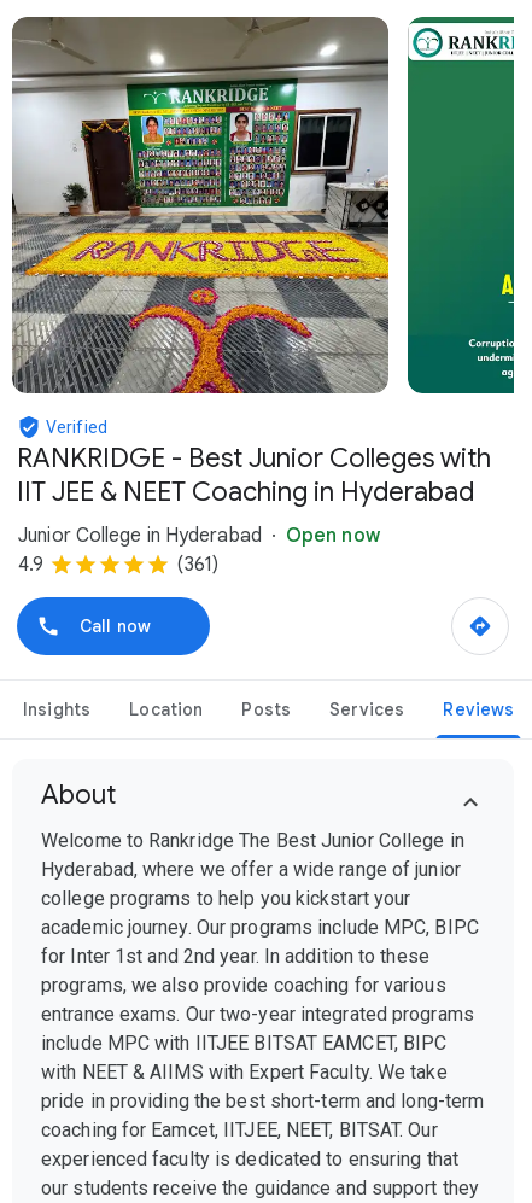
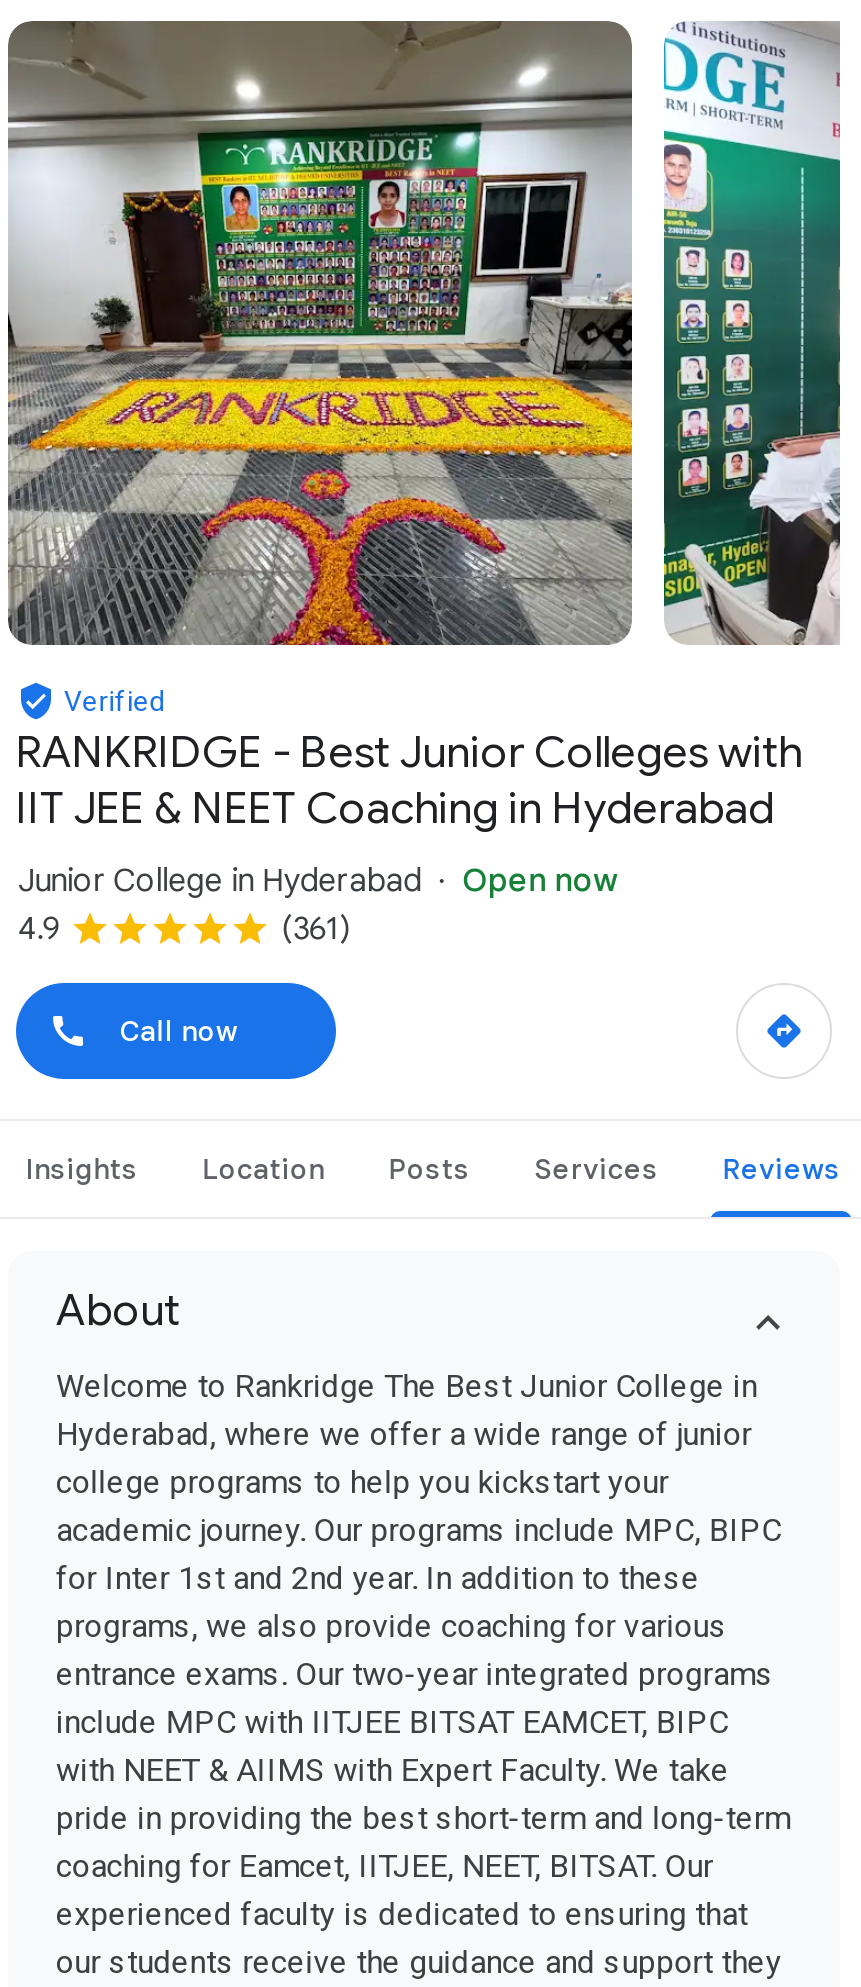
- [image]
+ [image]
